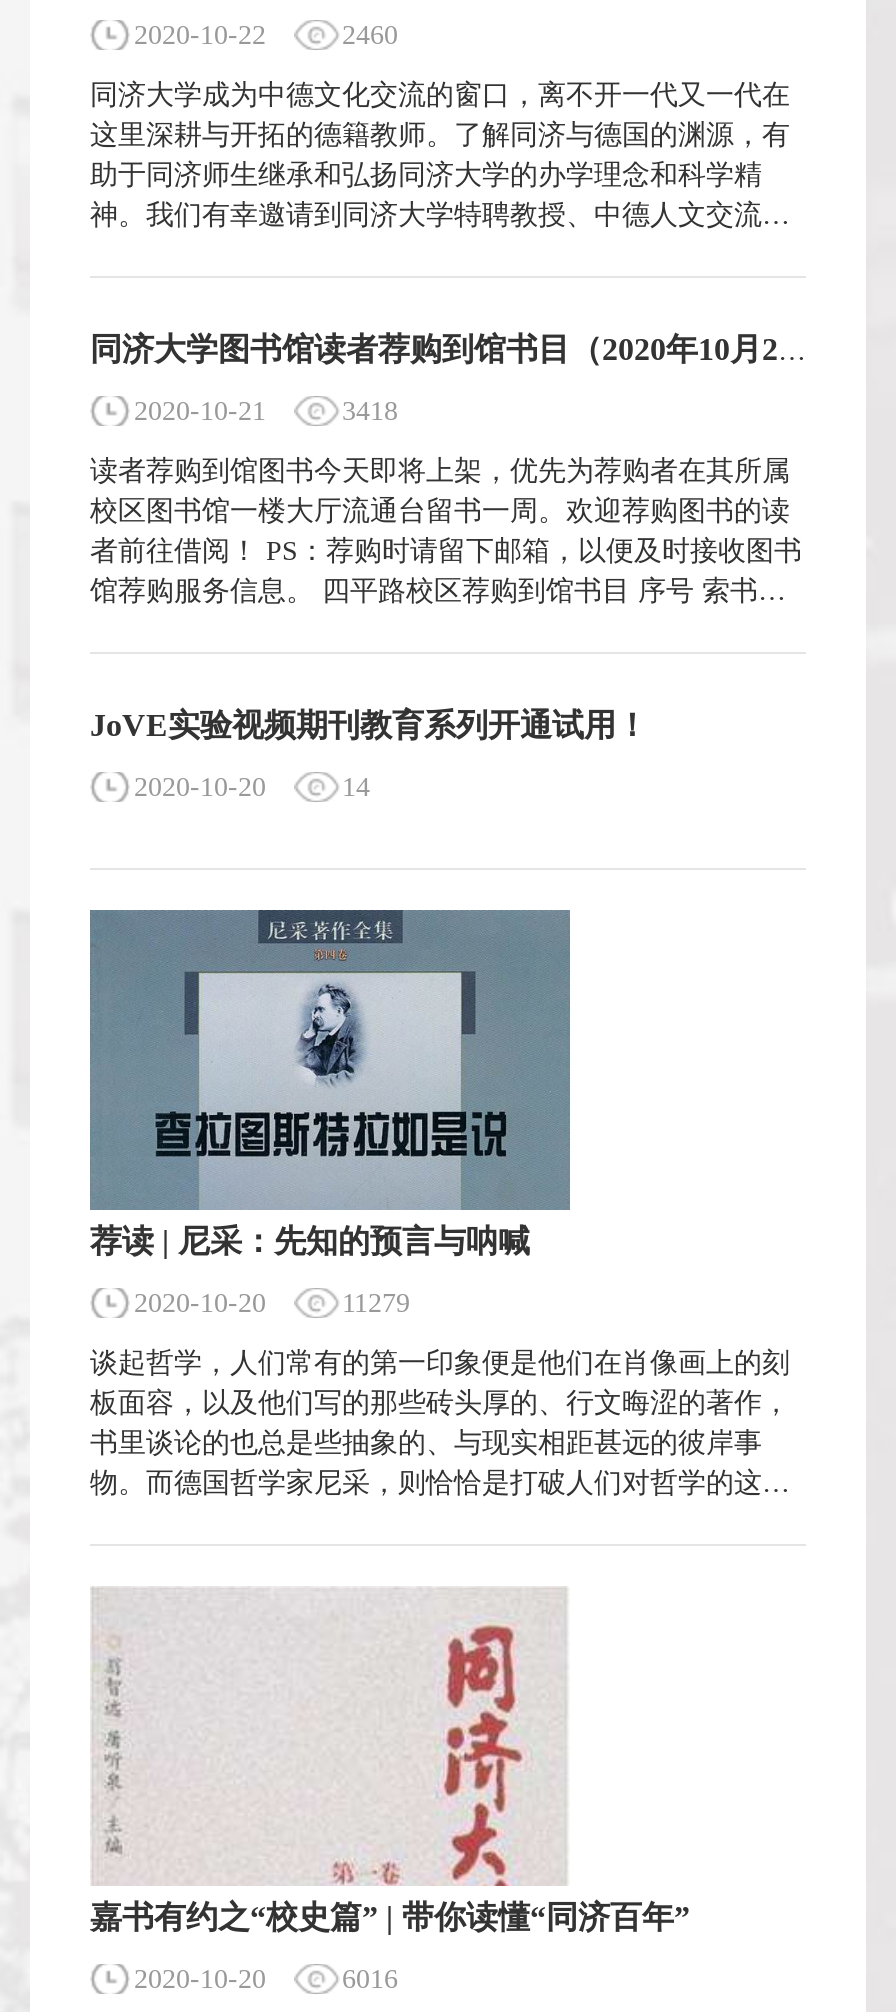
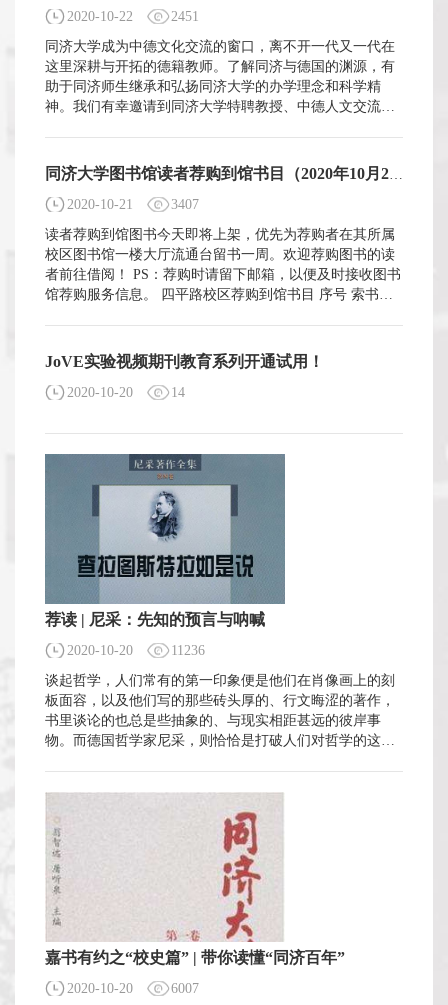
- 2460
+ 2451

- 3418
+ 3407

- 11279
+ 11236

- 6016
+ 6007
